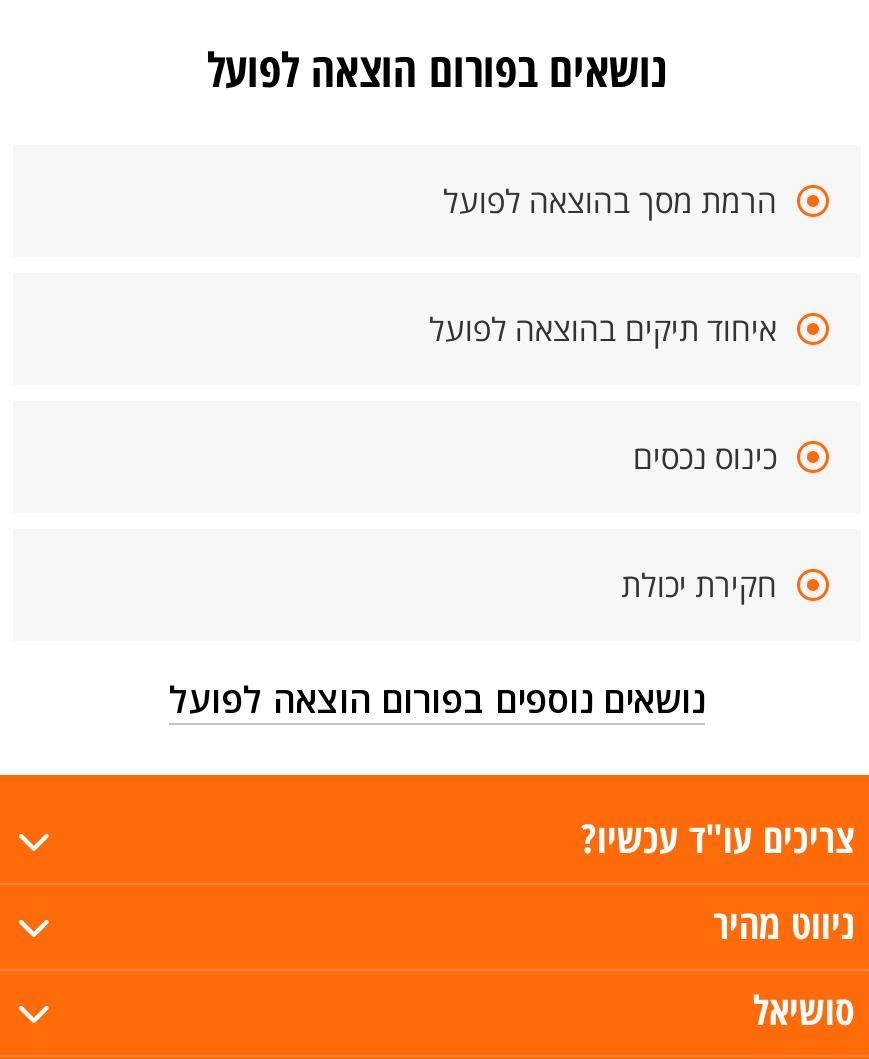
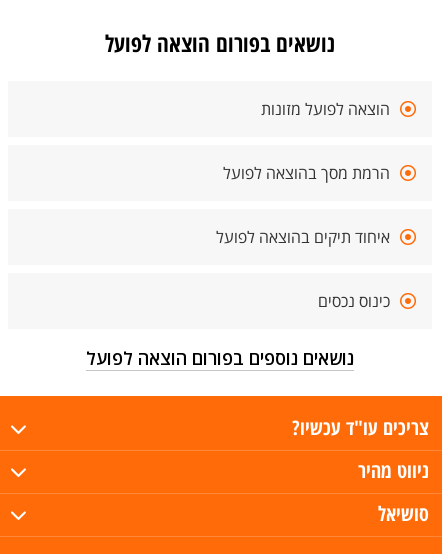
+ הוצאה לפועל מזונות

moved down: הרמת מסך בהוצאה לפועל | איחוד תיקים בהוצאה לפועל | כינוס נכסים

- חקירת יכולת
